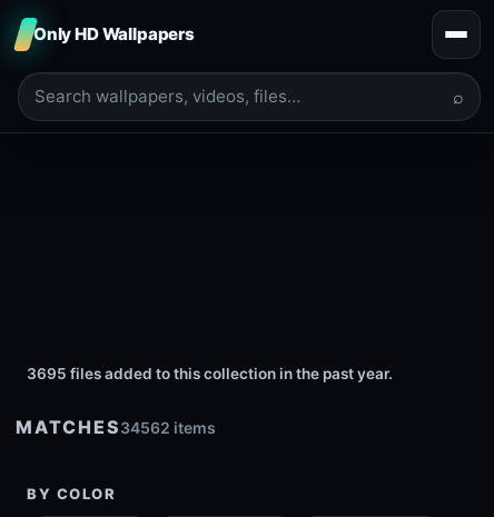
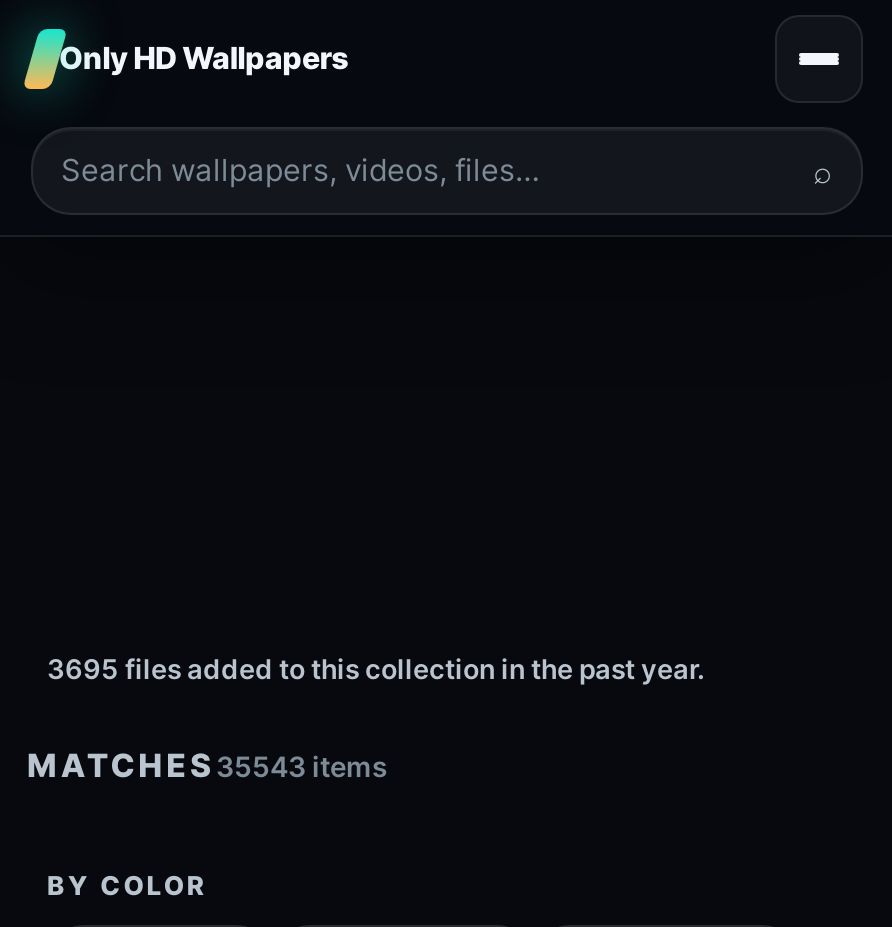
- MATCHES 34562 items
+ MATCHES 35543 items
